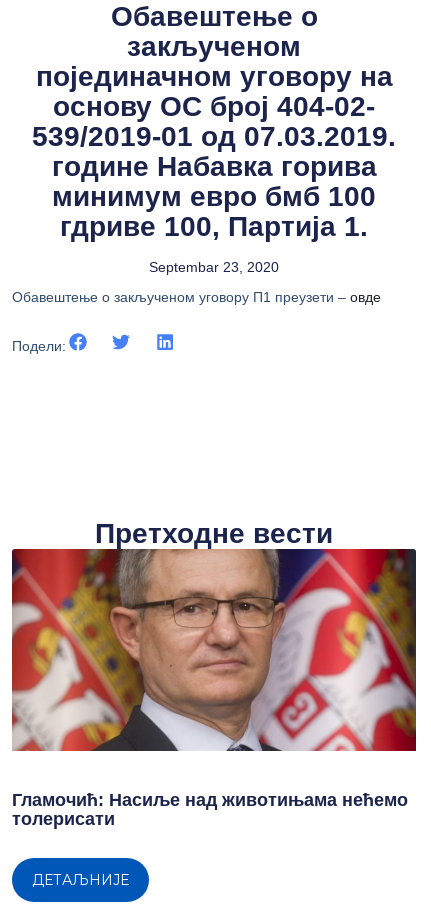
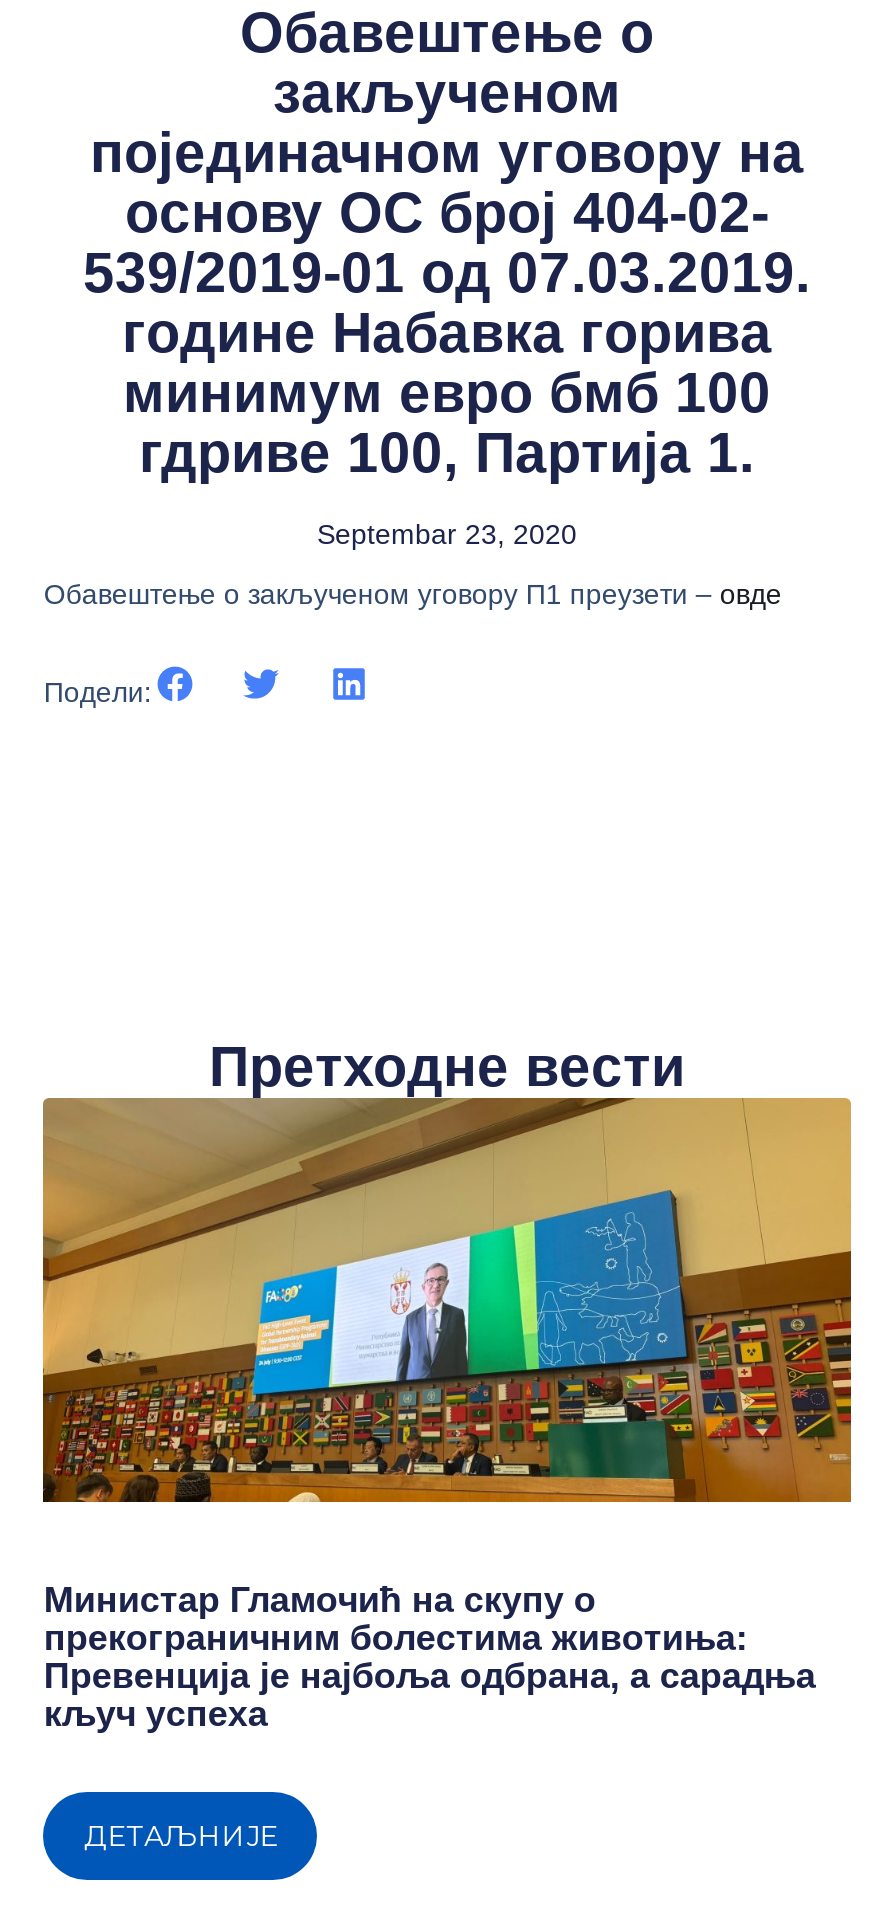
- [image]
- Гламочић: Насиље над животињама нећемо
- толерисати
+ [image]
+ Министар Гламочић на скупу о
+ прекограничним болестима животиња:
+ Превенција је најбоља одбрана, а сарадња
+ кључ успеха
